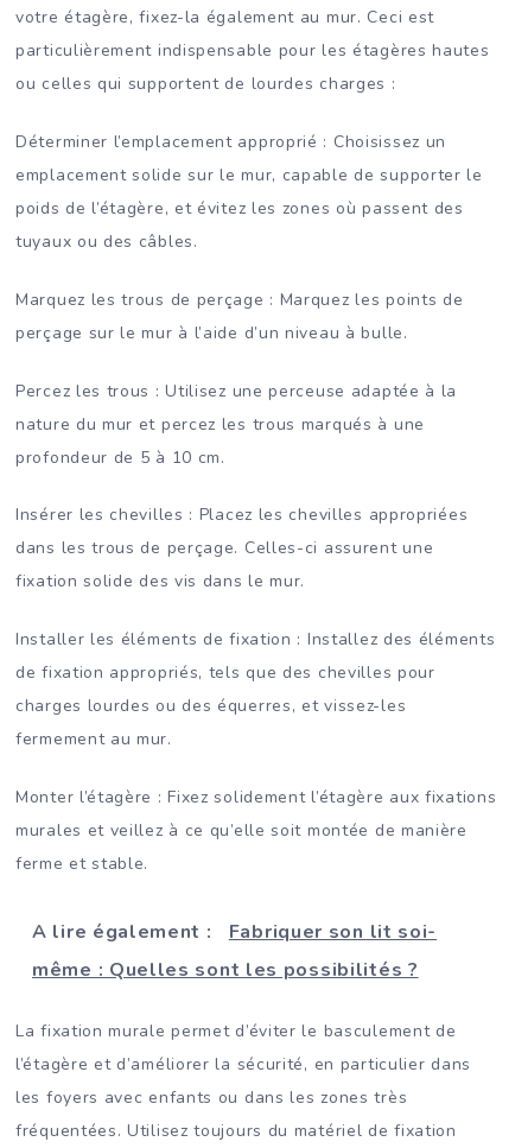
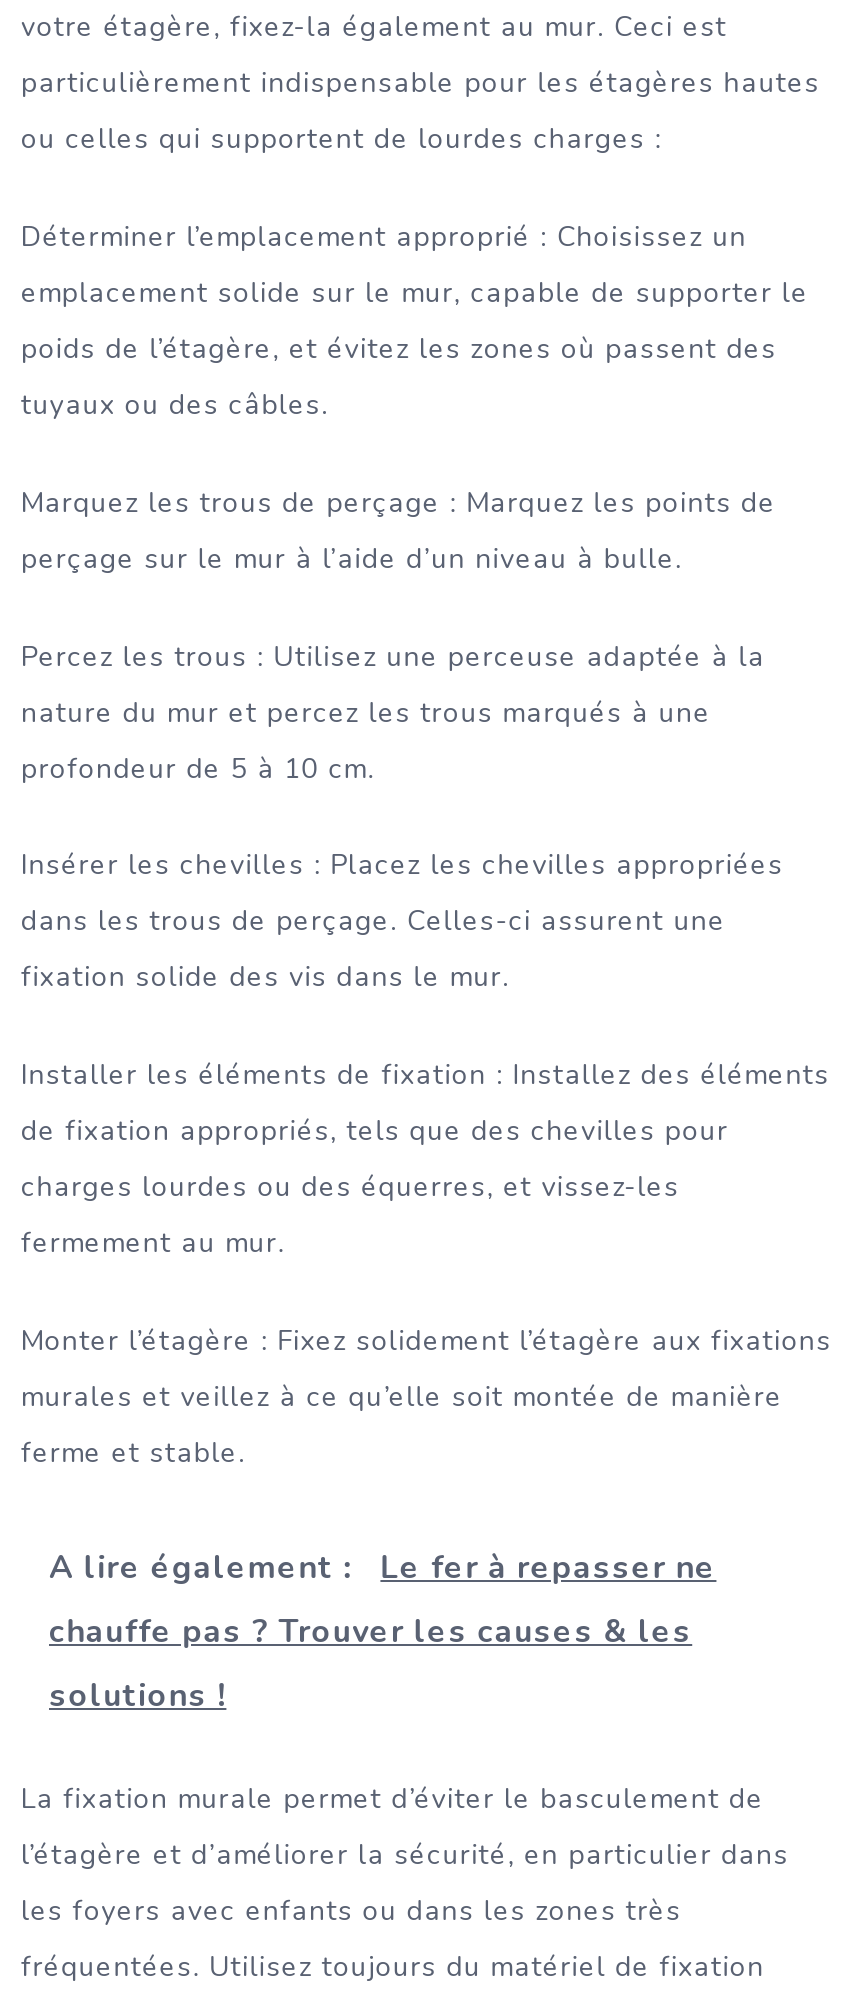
- A lire également : Fabriquer son lit soi-
- même : Quelles sont les possibilités ?
+ A lire également : Le fer à repasser ne
+ chauffe pas ? Trouver les causes & les
+ solutions !
